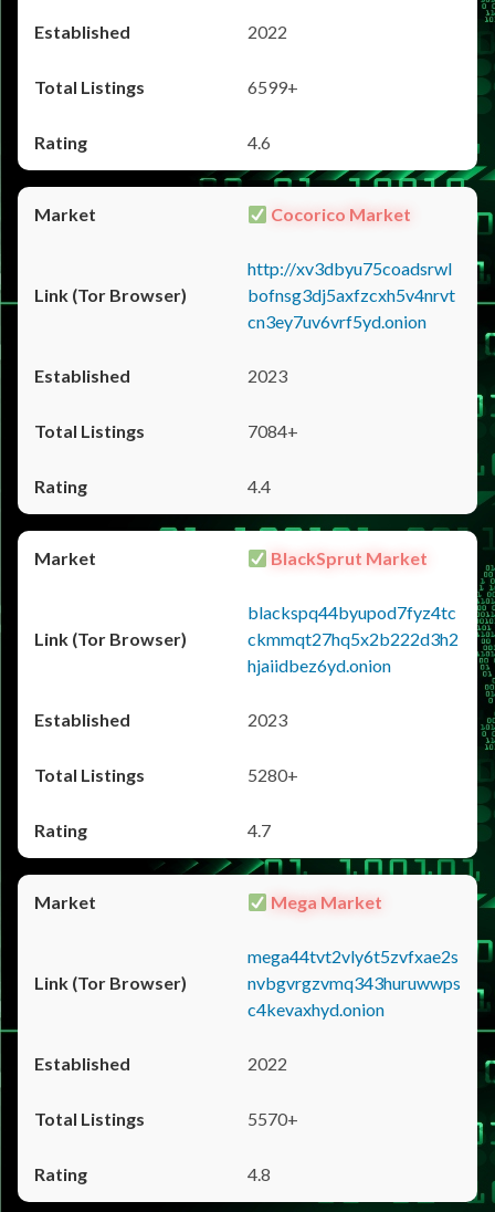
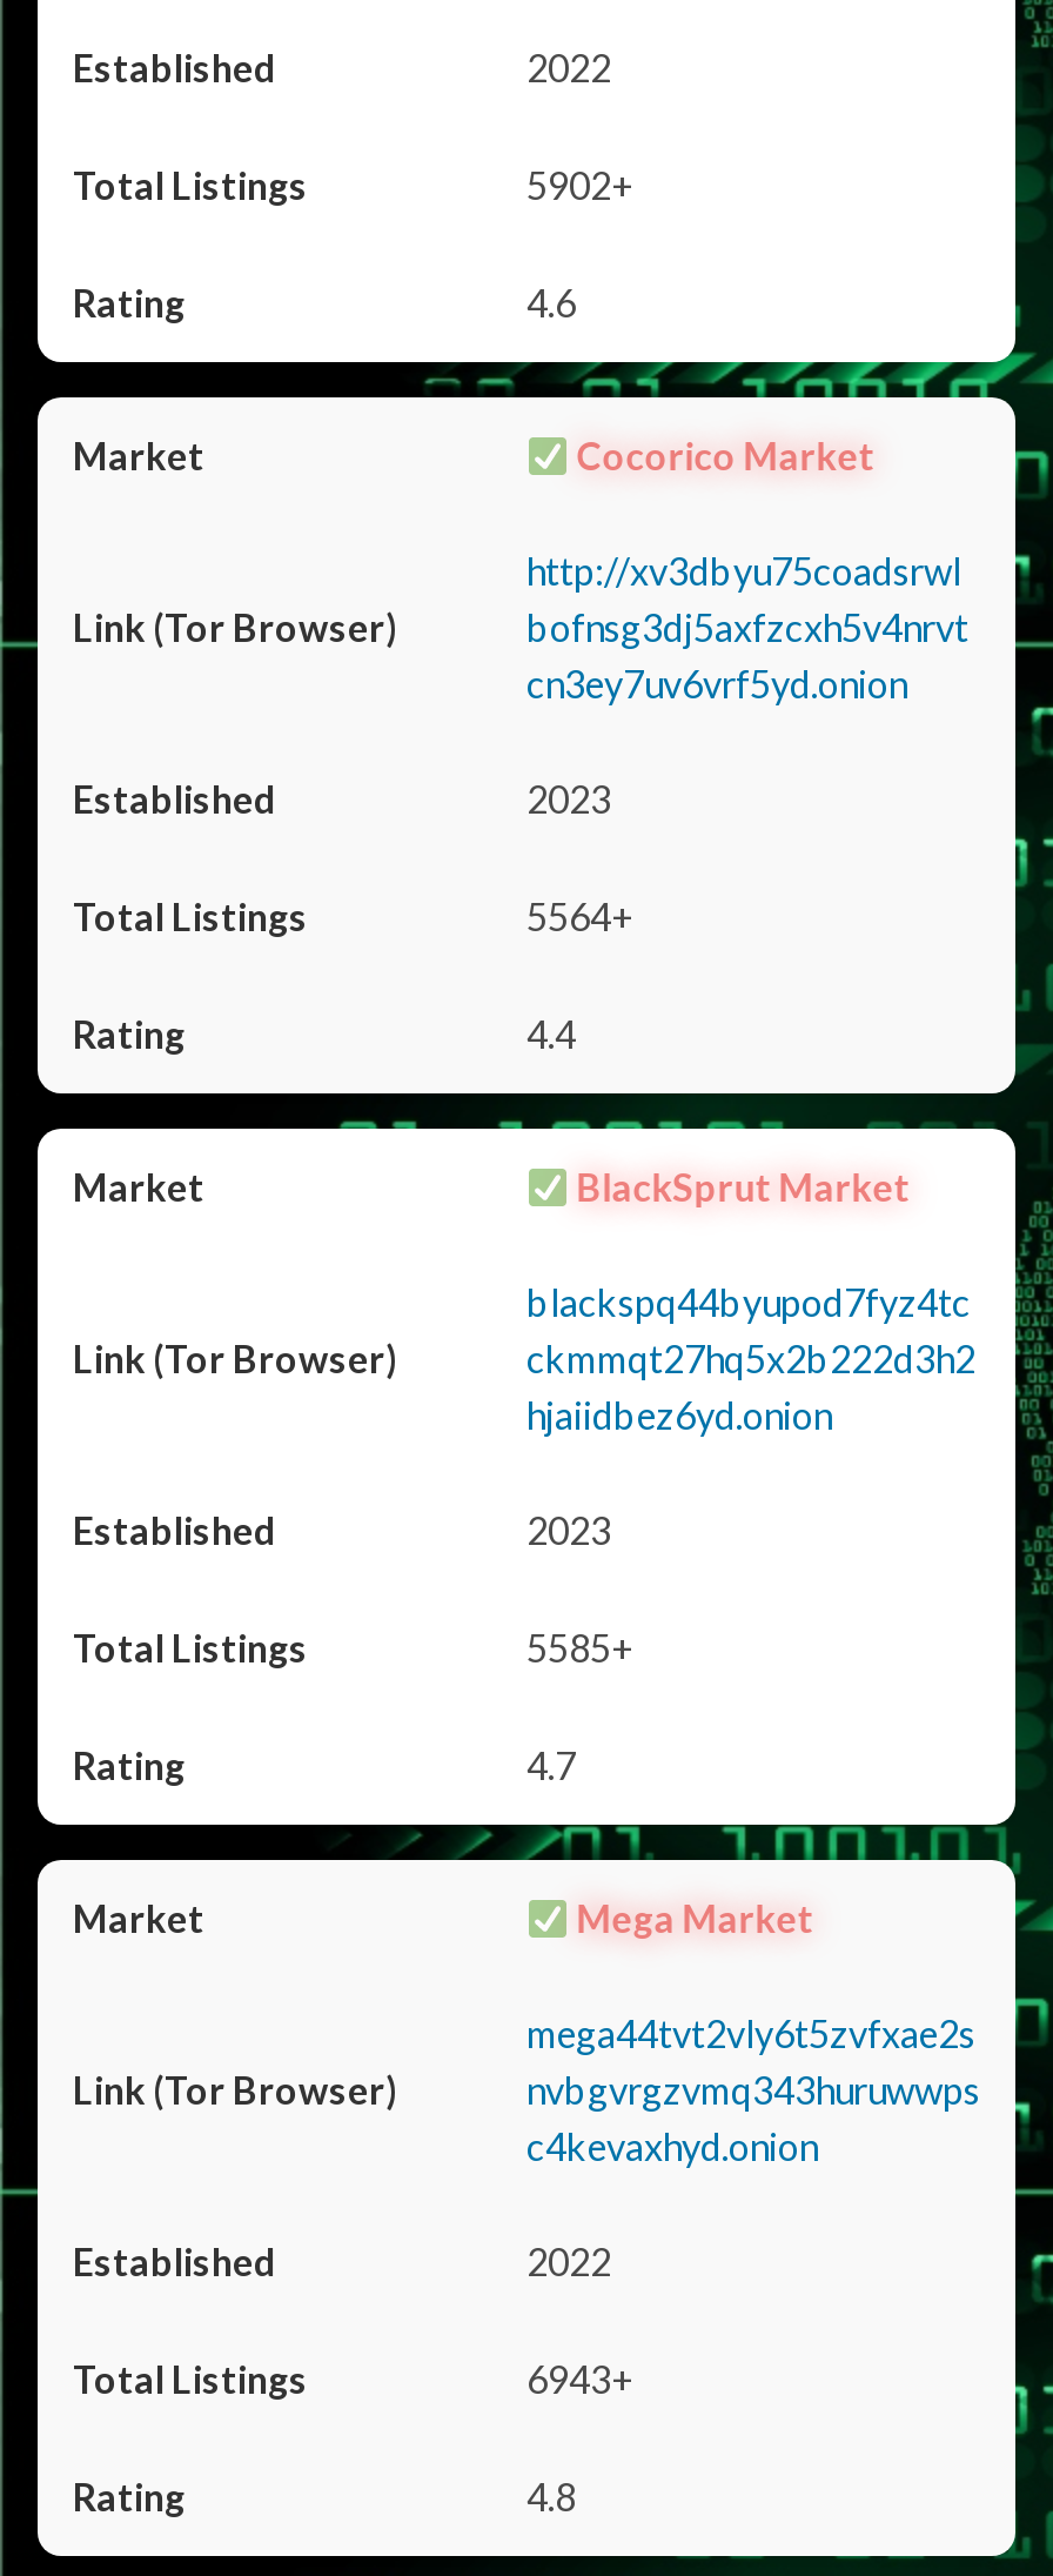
- 6599+
+ 5902+

- 7084+
+ 5564+

- 5280+
+ 5585+

- 5570+
+ 6943+
